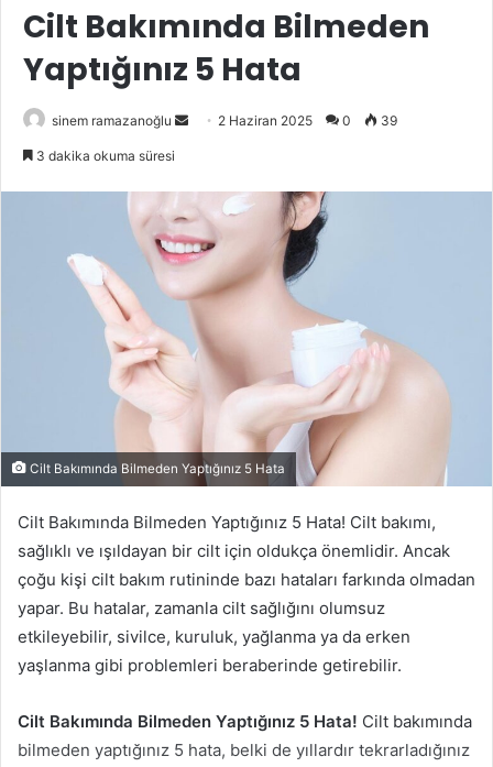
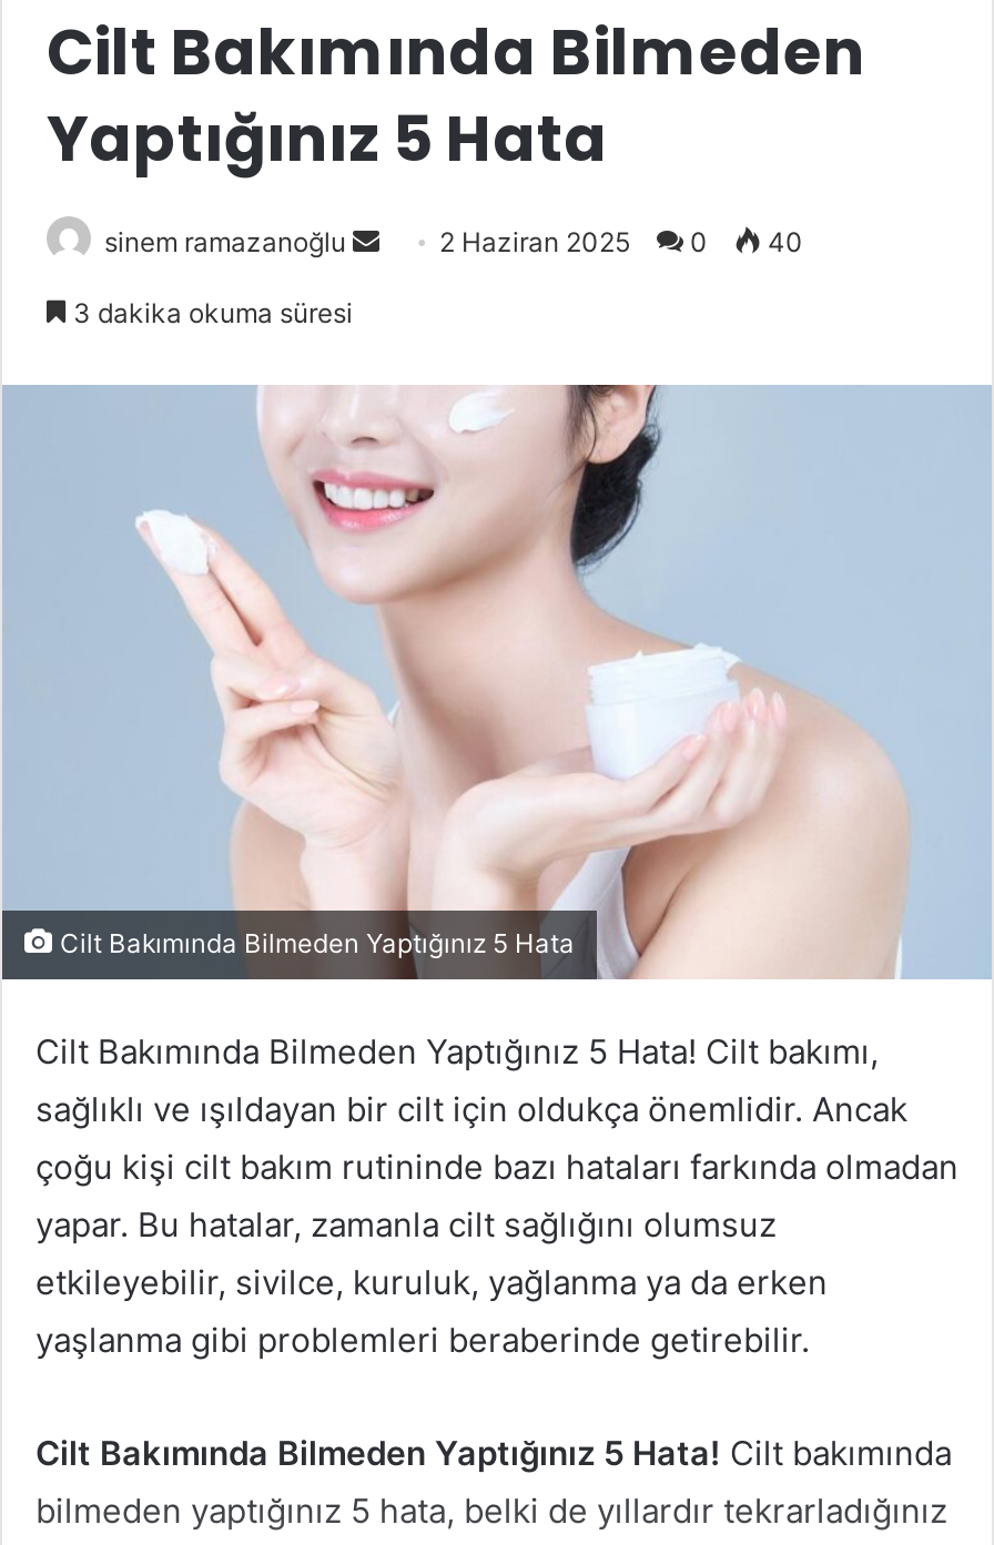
- 39
+ 40
